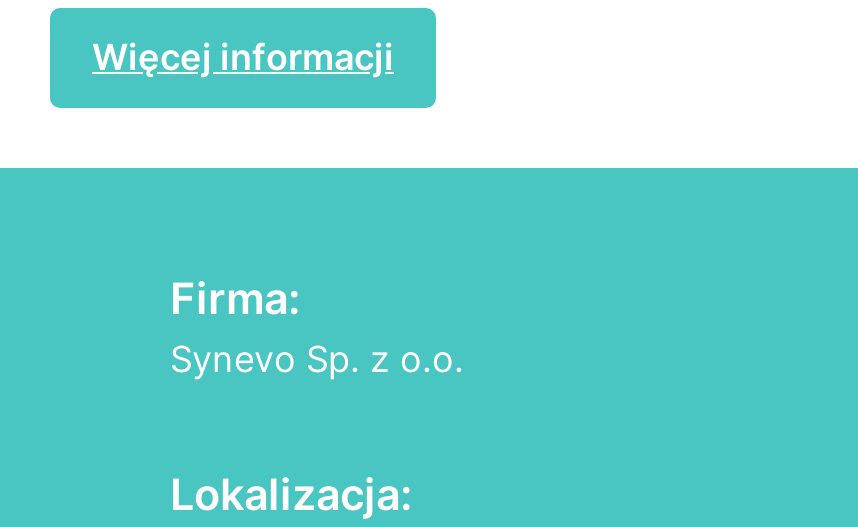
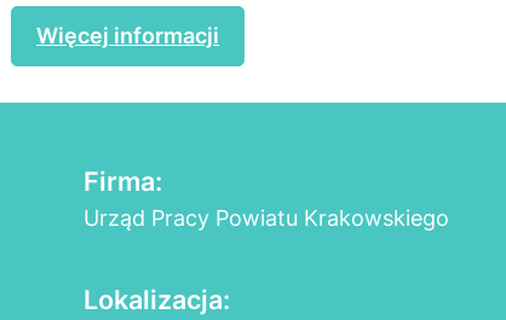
- Synevo Sp. z o.o.
+ Urząd Pracy Powiatu Krakowskiego
